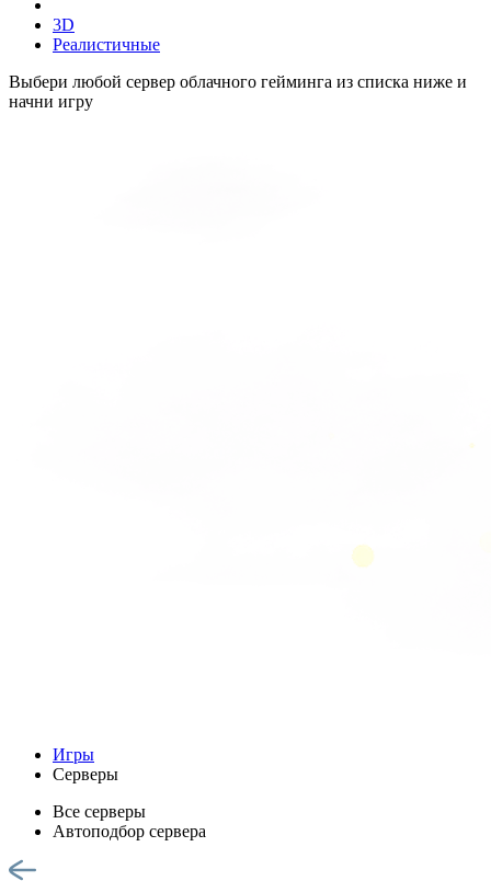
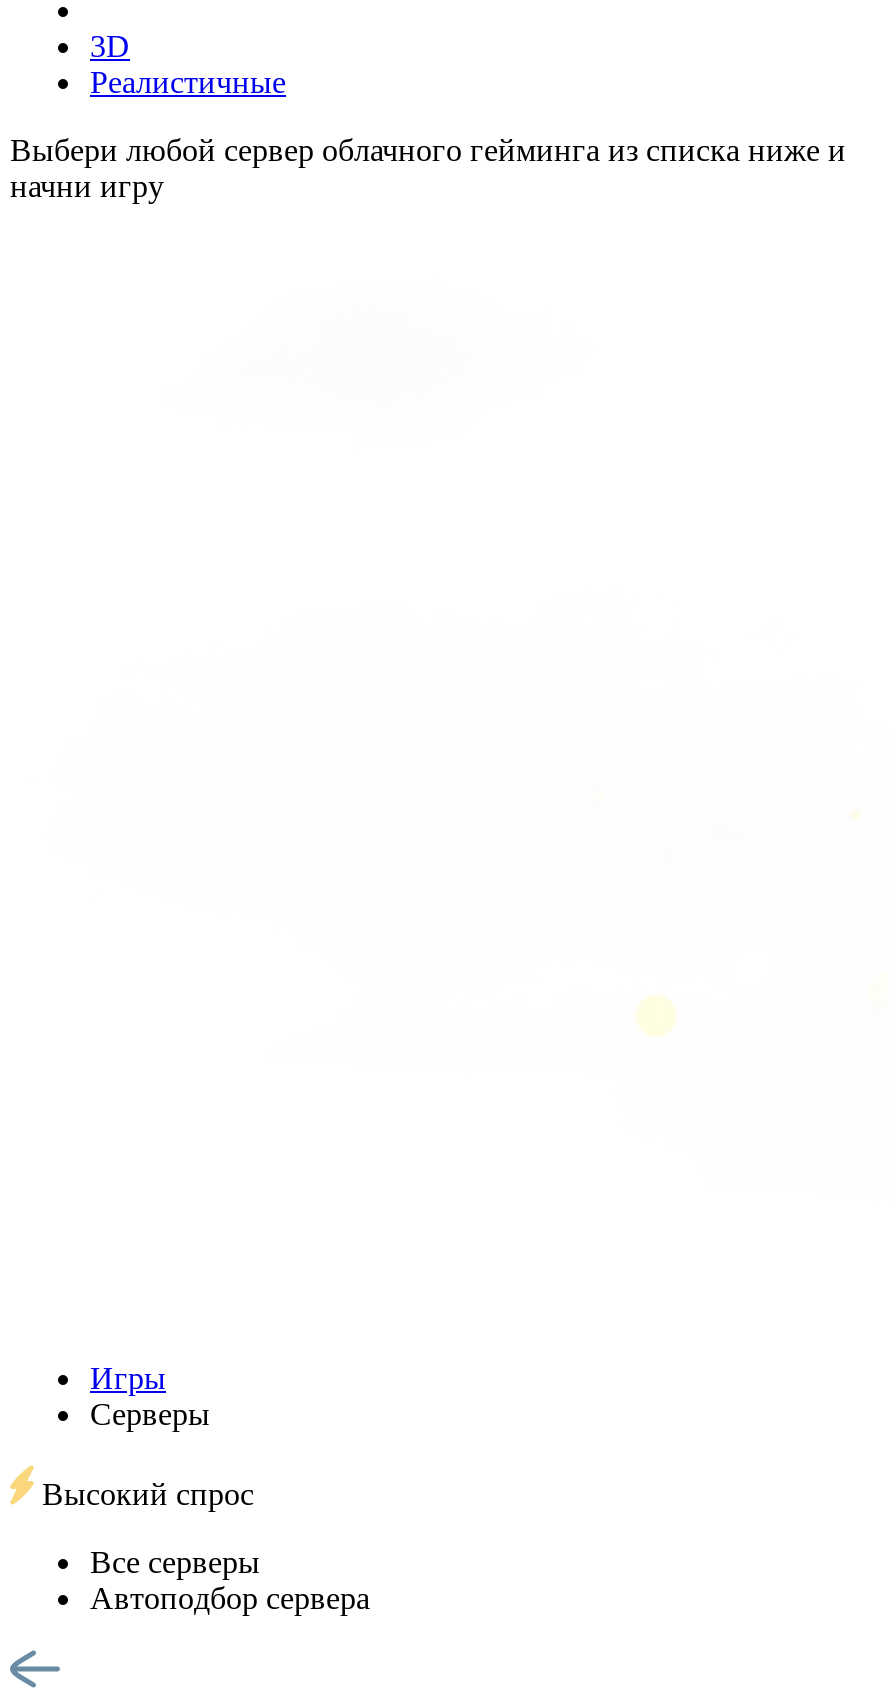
+ Высокий спрос
